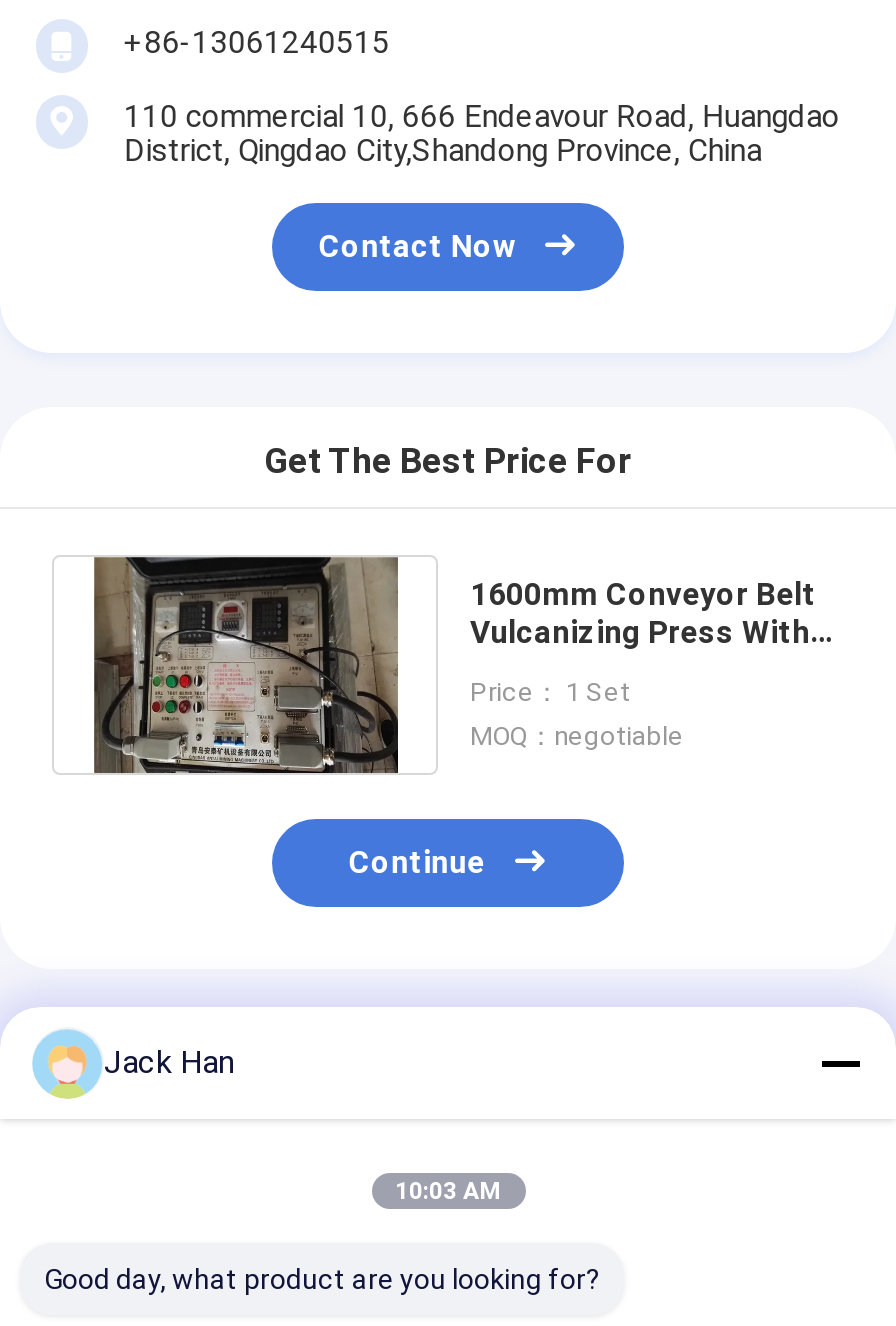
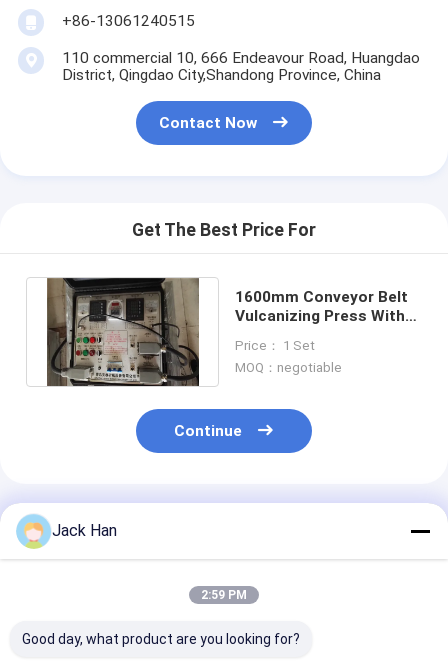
- 10:03 AM
+ 2:59 PM
